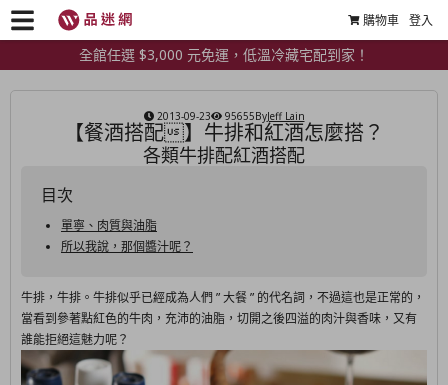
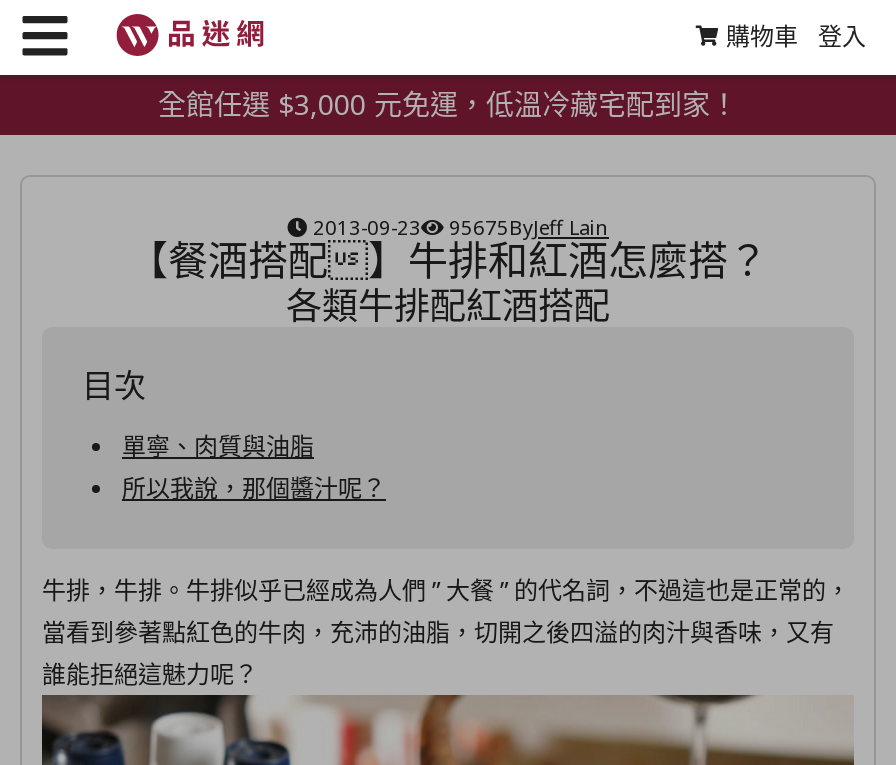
- 2013-09-23 95655ByJeff Lain
+ 2013-09-23 95675ByJeff Lain
